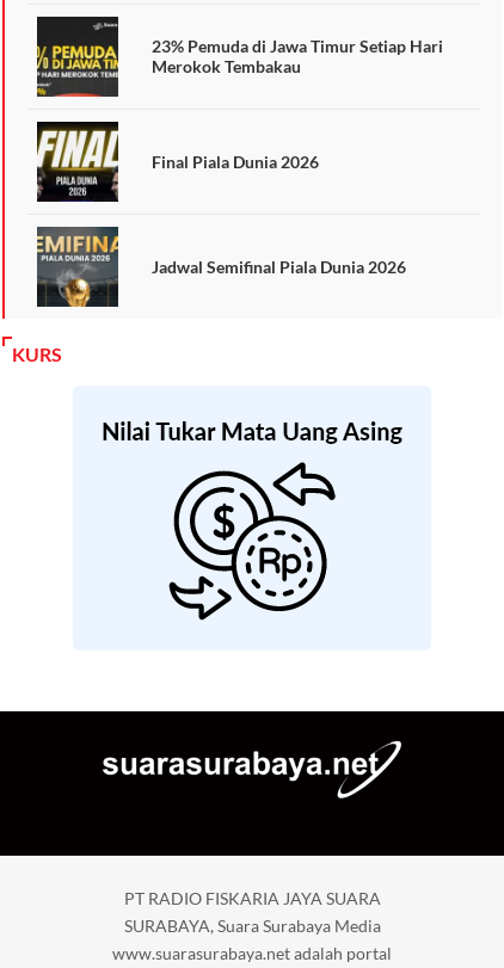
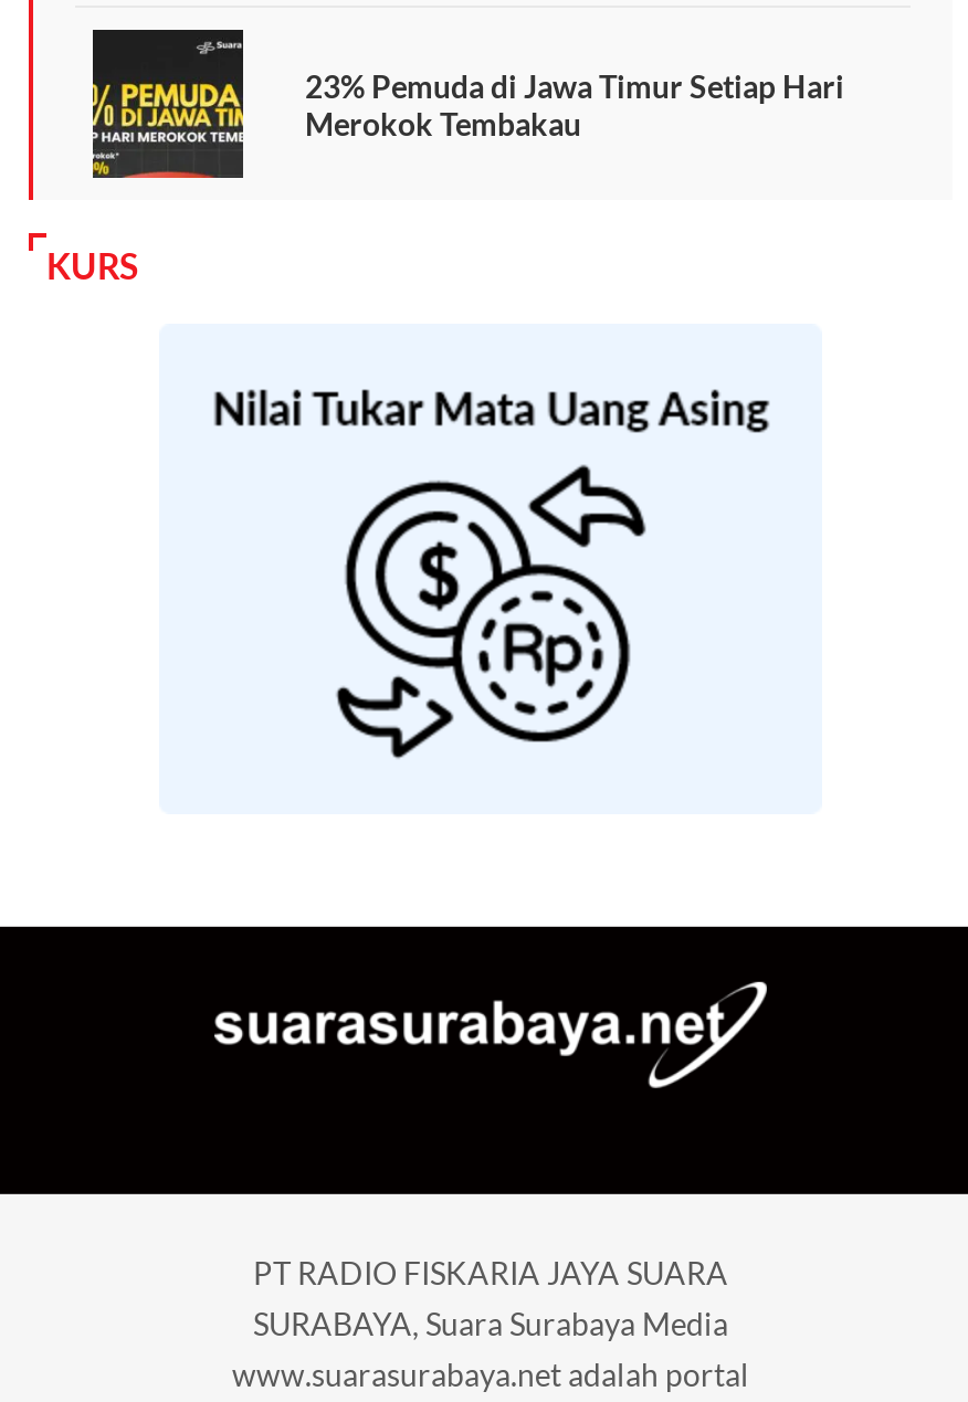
- [image]
- Final Piala Dunia 2026

- [image]
- Jadwal Semifinal Piala Dunia 2026
